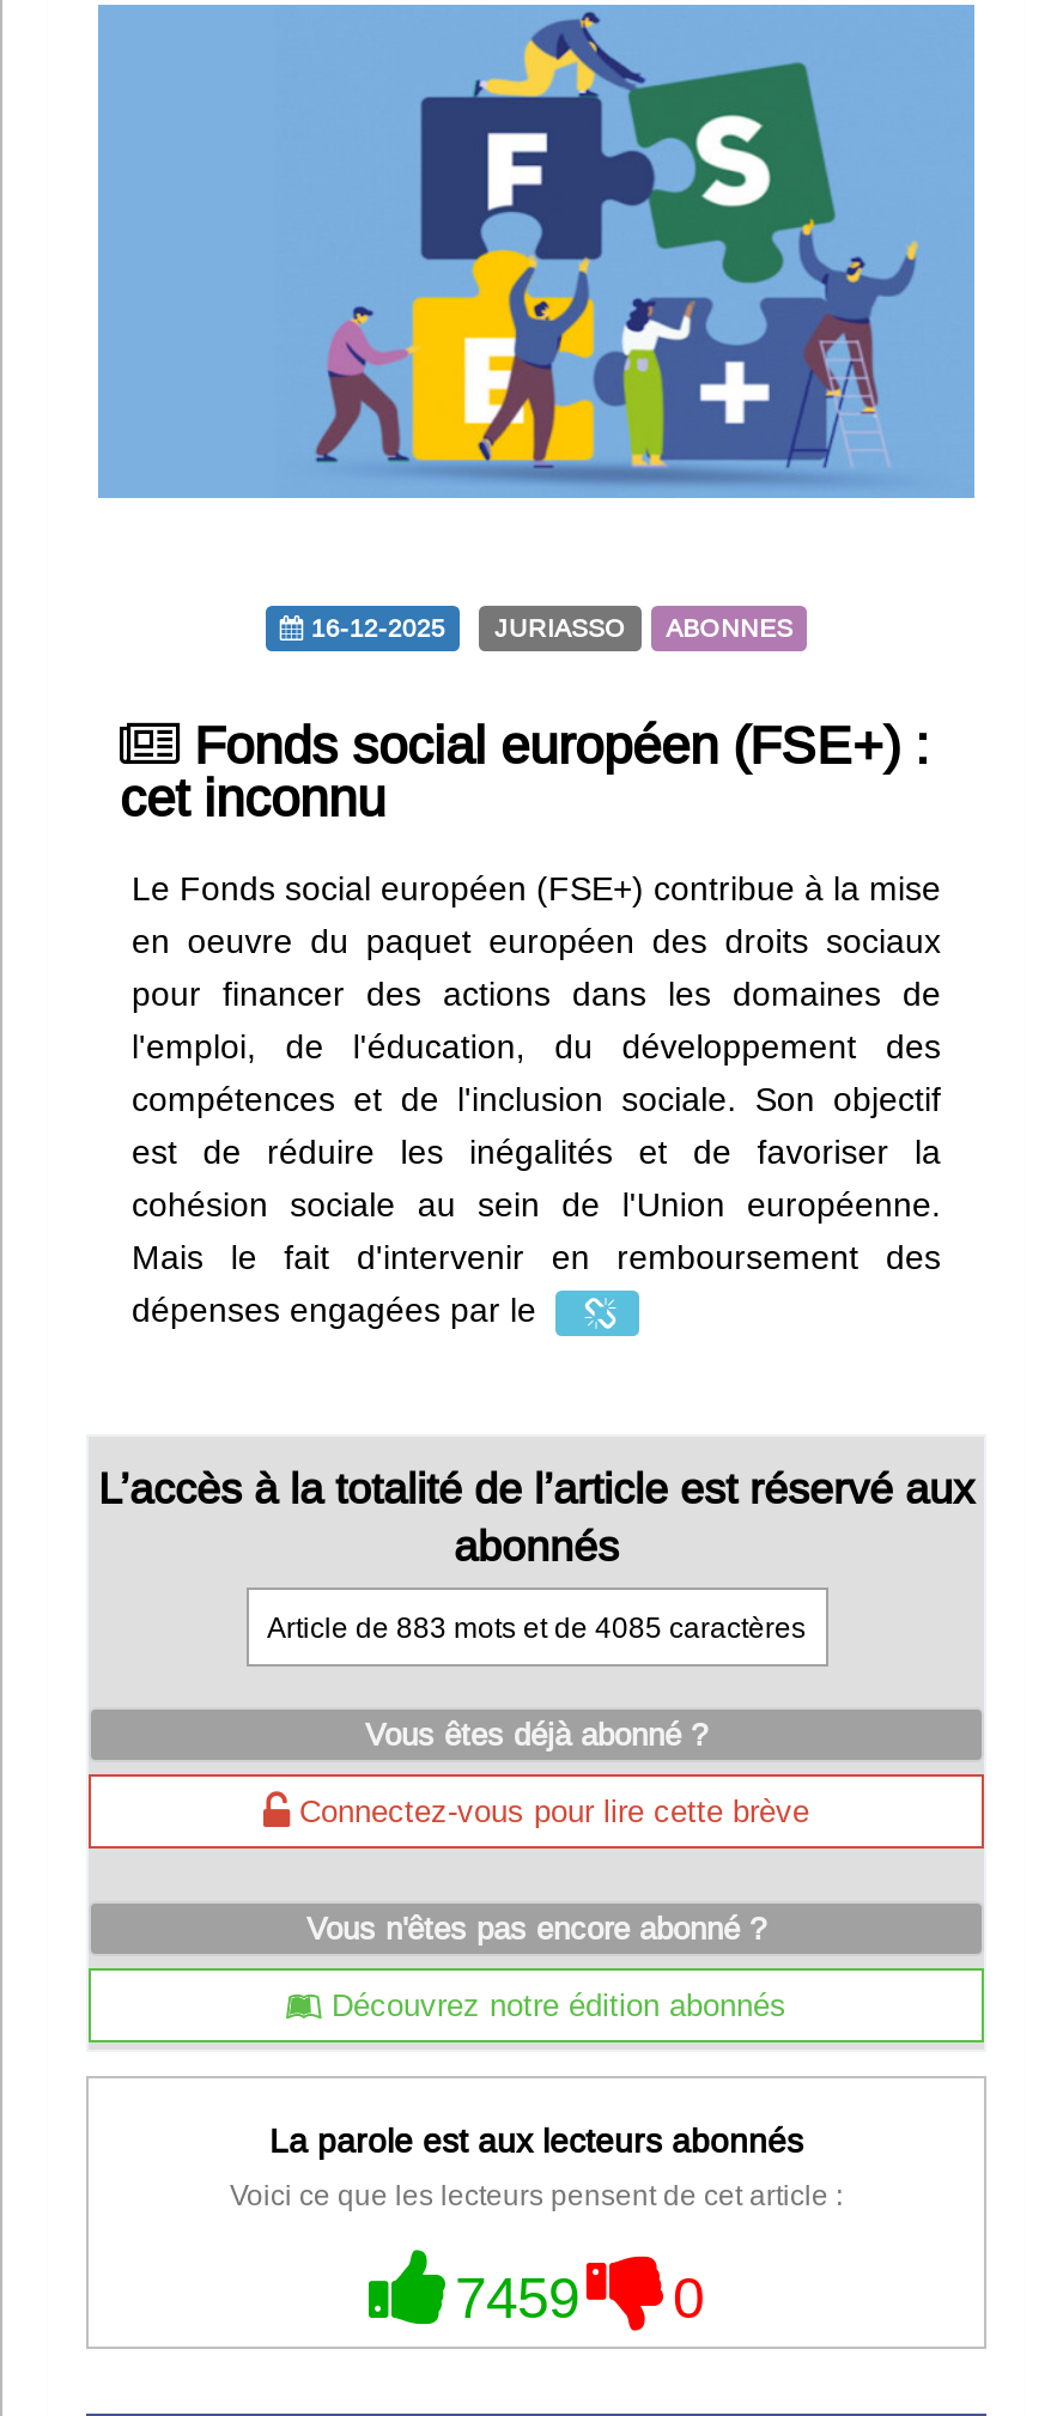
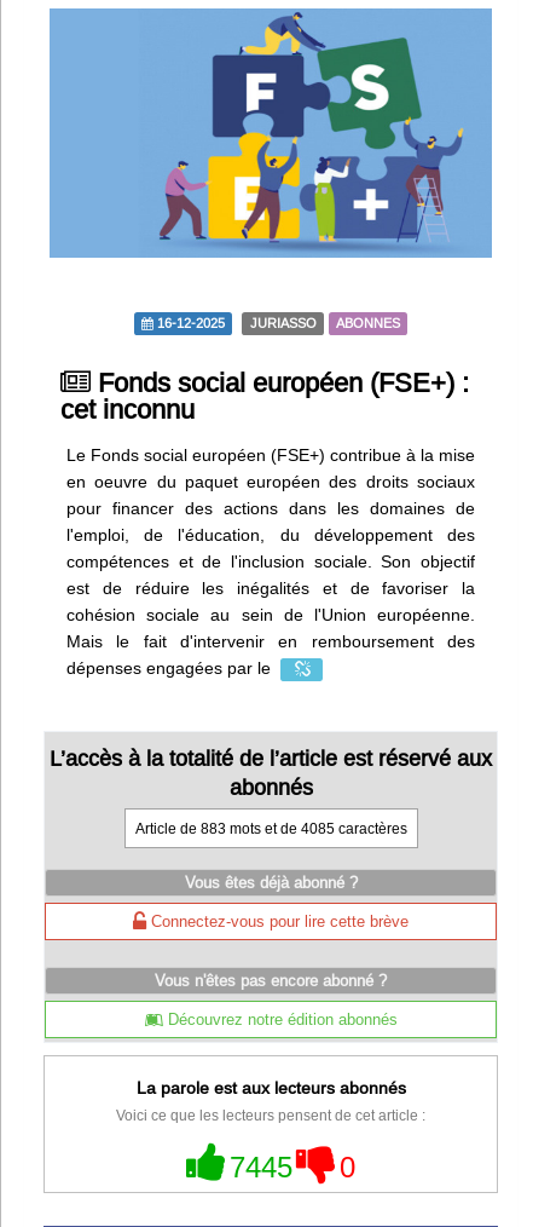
- 7459 0
+ 7445 0
